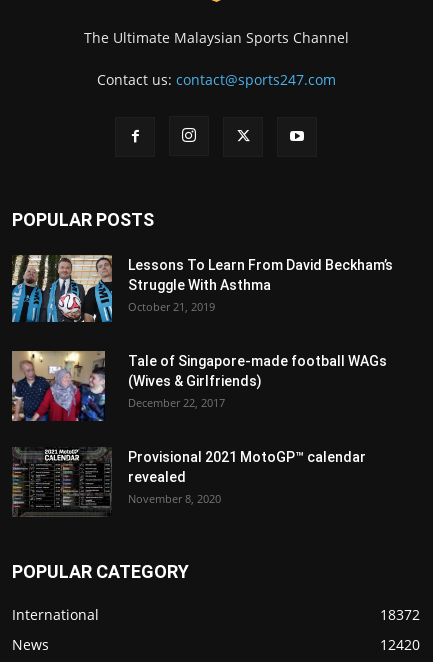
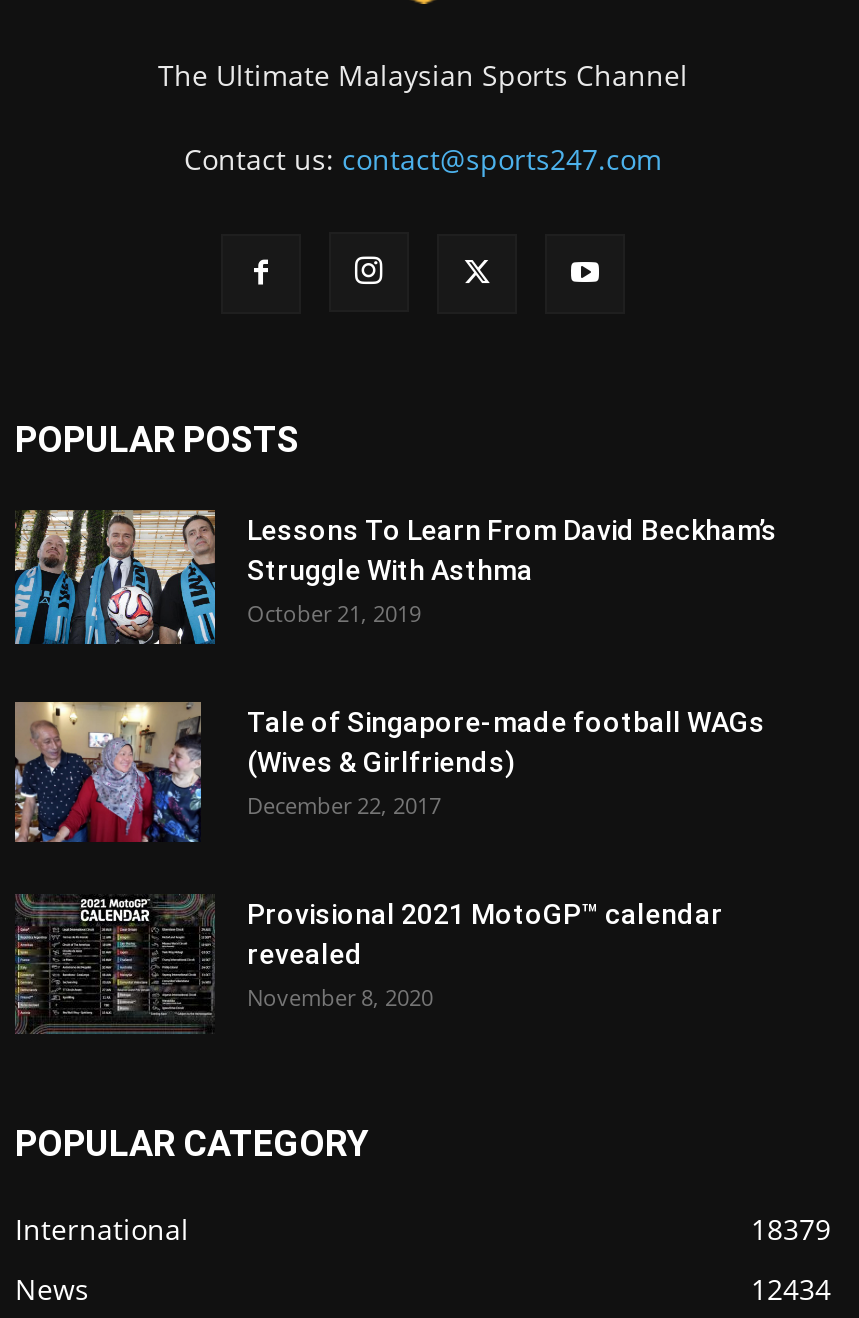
- 18372
+ 18379

- 12420
+ 12434
